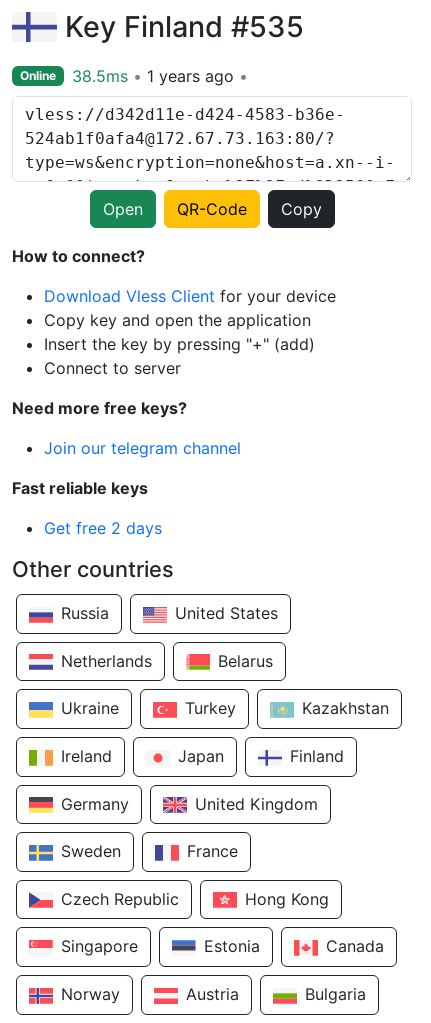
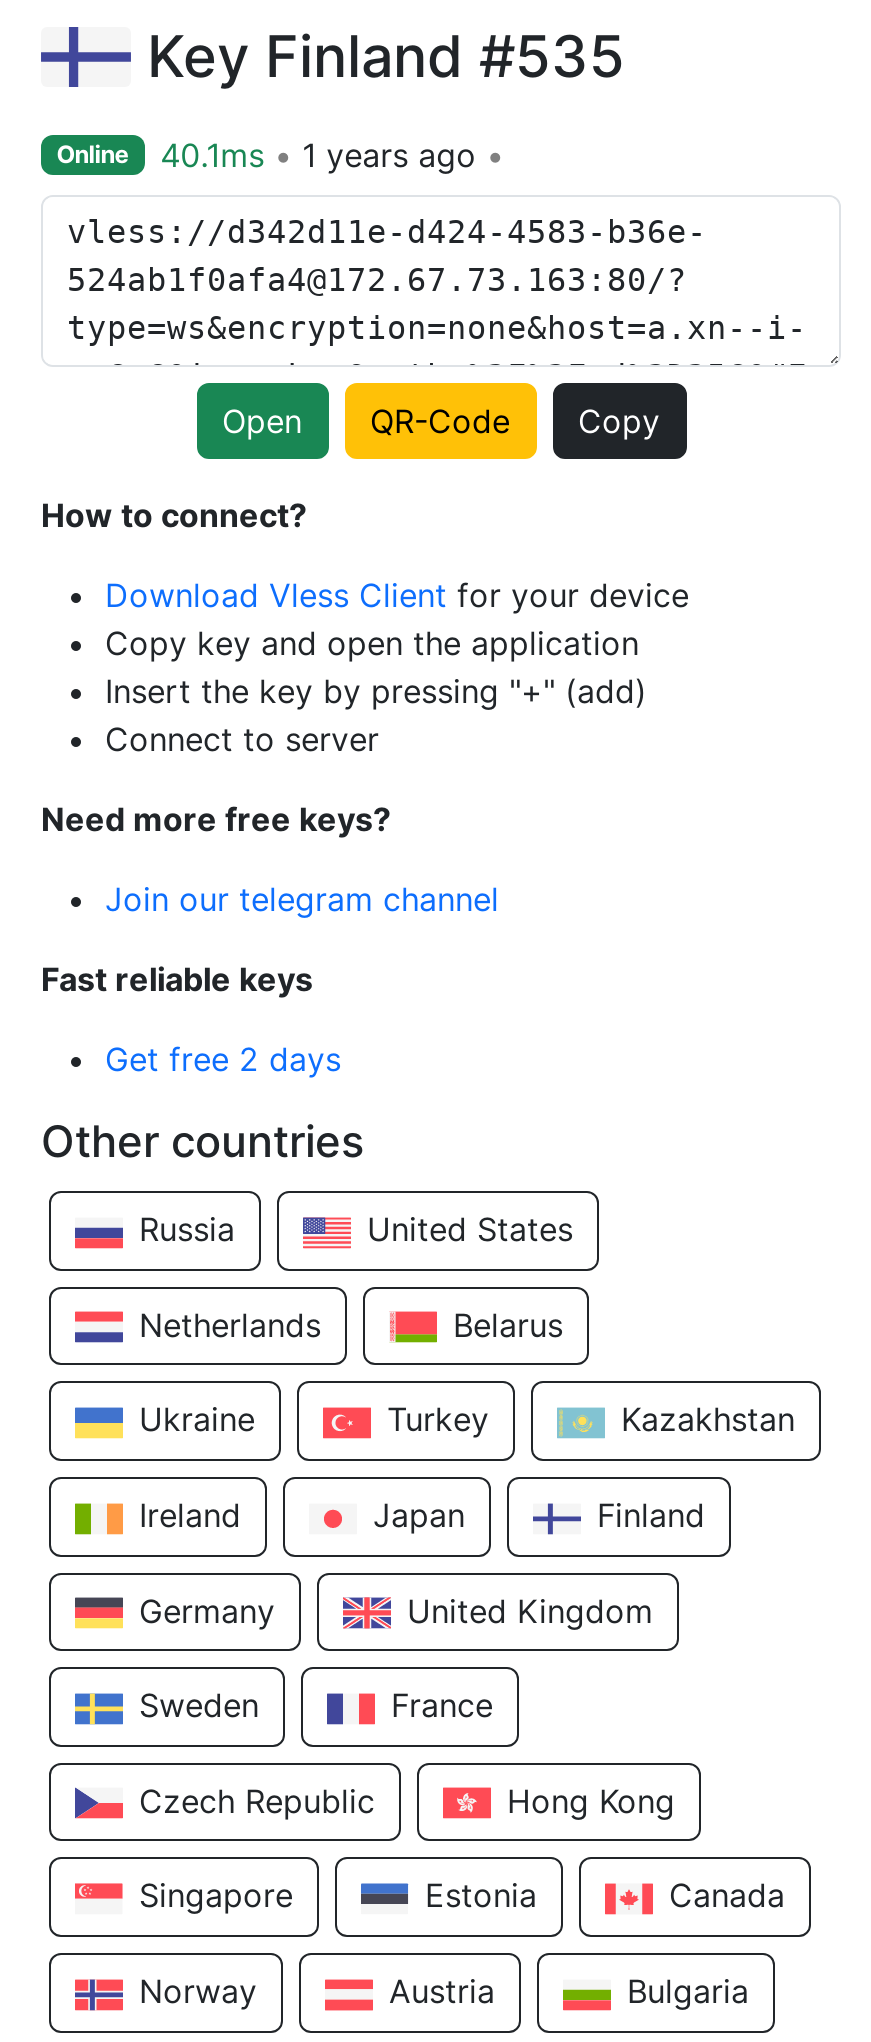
- Online 38.5ms 1 years ago
+ Online 40.1ms 1 years ago
